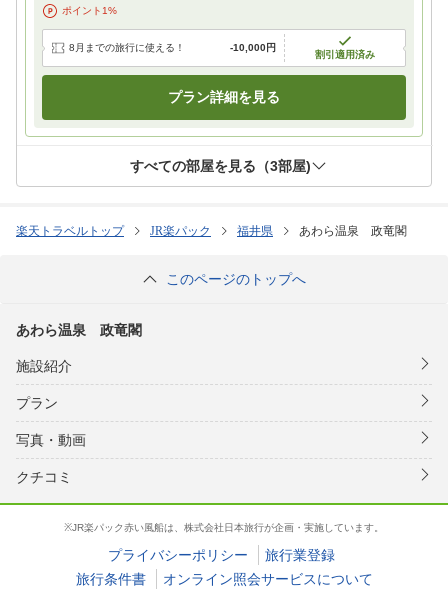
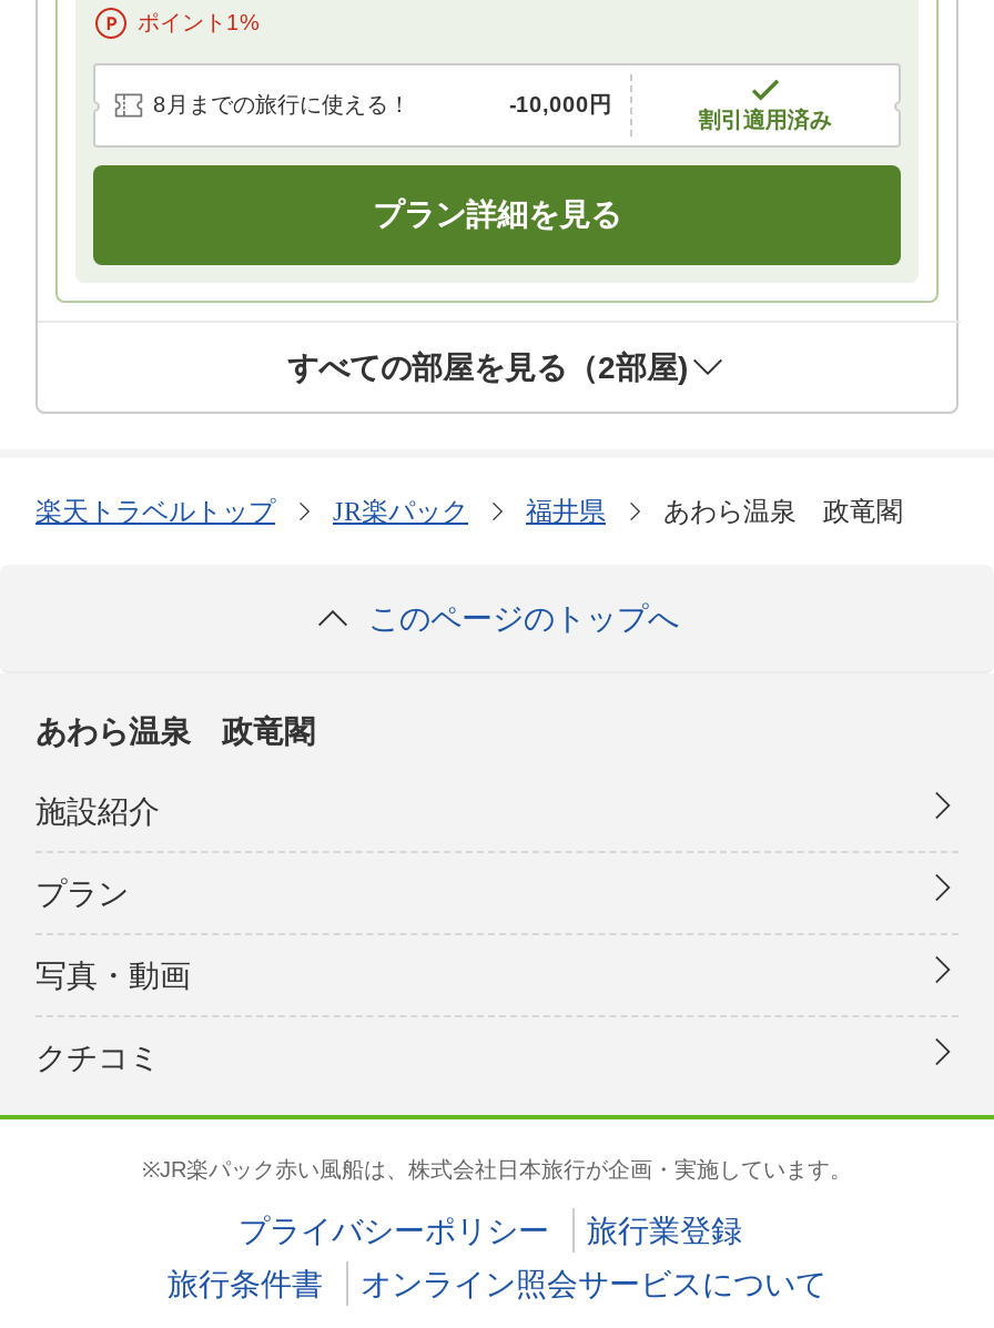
- すべての部屋を見る（3部屋)
+ すべての部屋を見る（2部屋)
